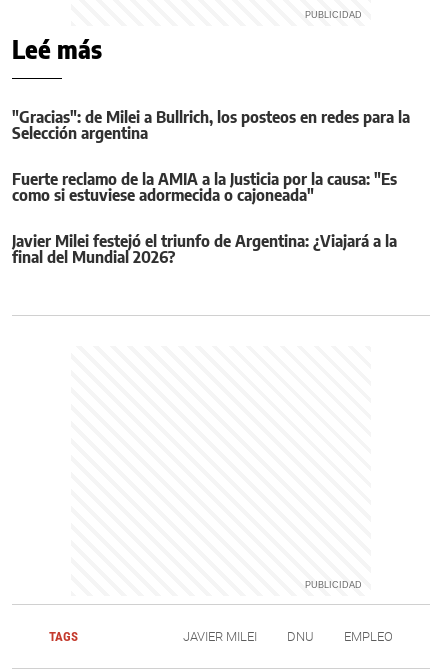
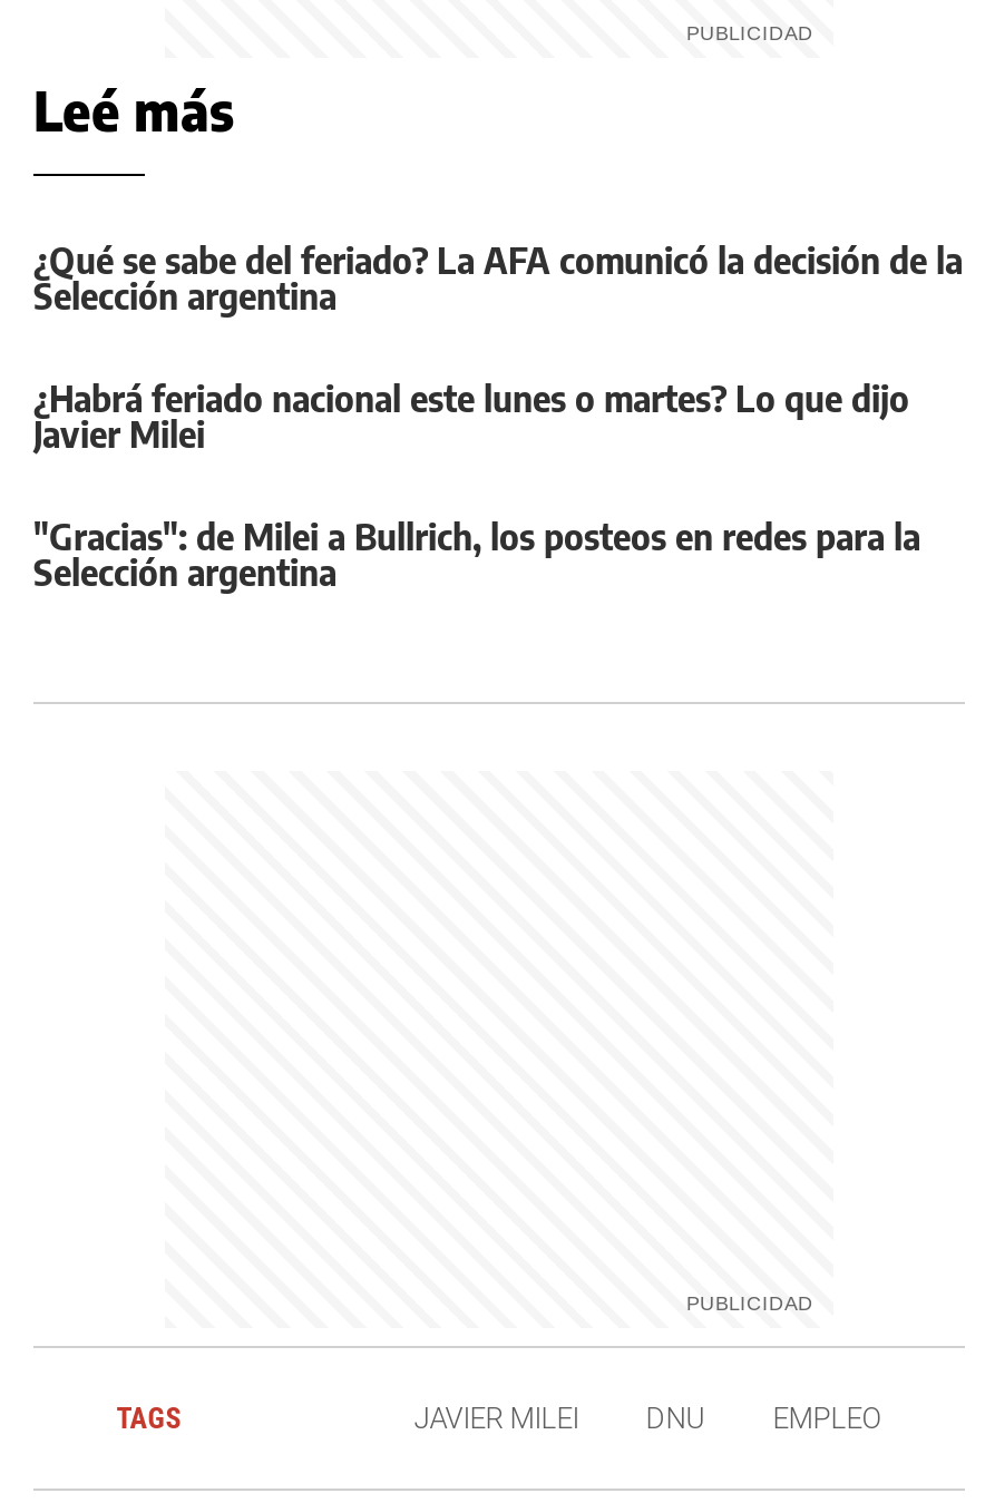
+ ¿Qué se sabe del feriado? La AFA comunicó la decisión de la
+ Selección argentina
+ ¿Habrá feriado nacional este lunes o martes? Lo que dijo
+ Javier Milei

moved down: "Gracias": de Milei a Bullrich, los posteos en redes para la | Selección argentina

- Fuerte reclamo de la AMIA a la Justicia por la causa: "Es
- como si estuviese adormecida o cajoneada"
- Javier Milei festejó el triunfo de Argentina: ¿Viajará a la
- final del Mundial 2026?
